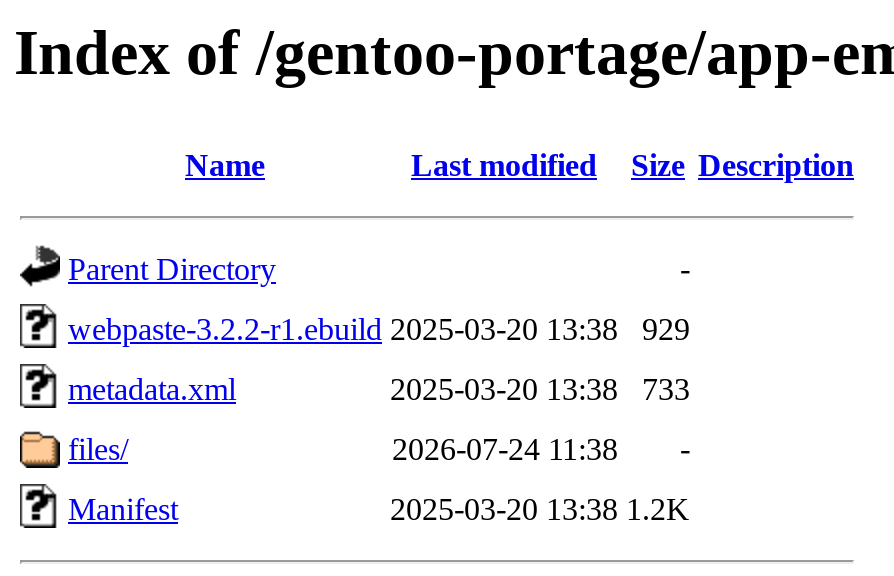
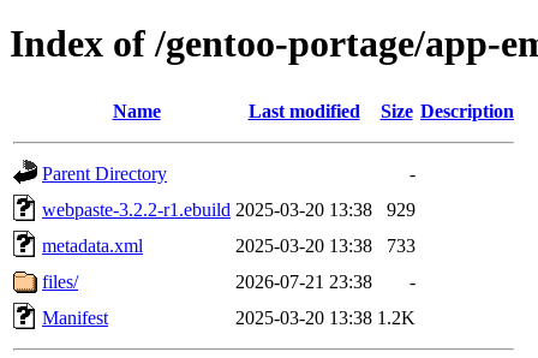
- 2026-07-24 11:38
+ 2026-07-21 23:38
